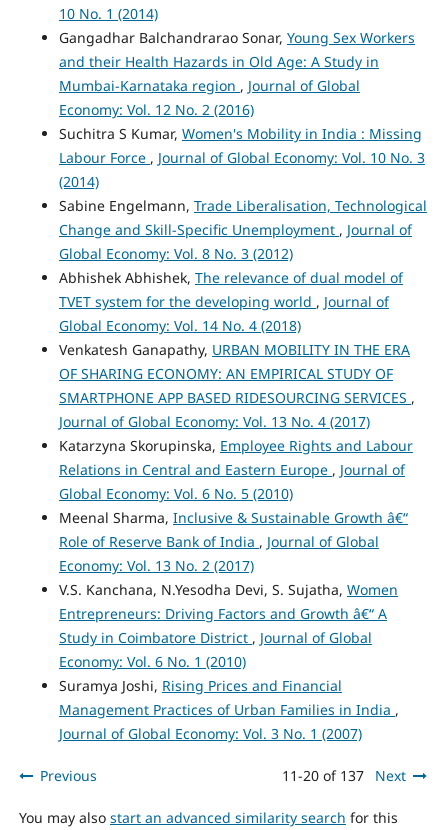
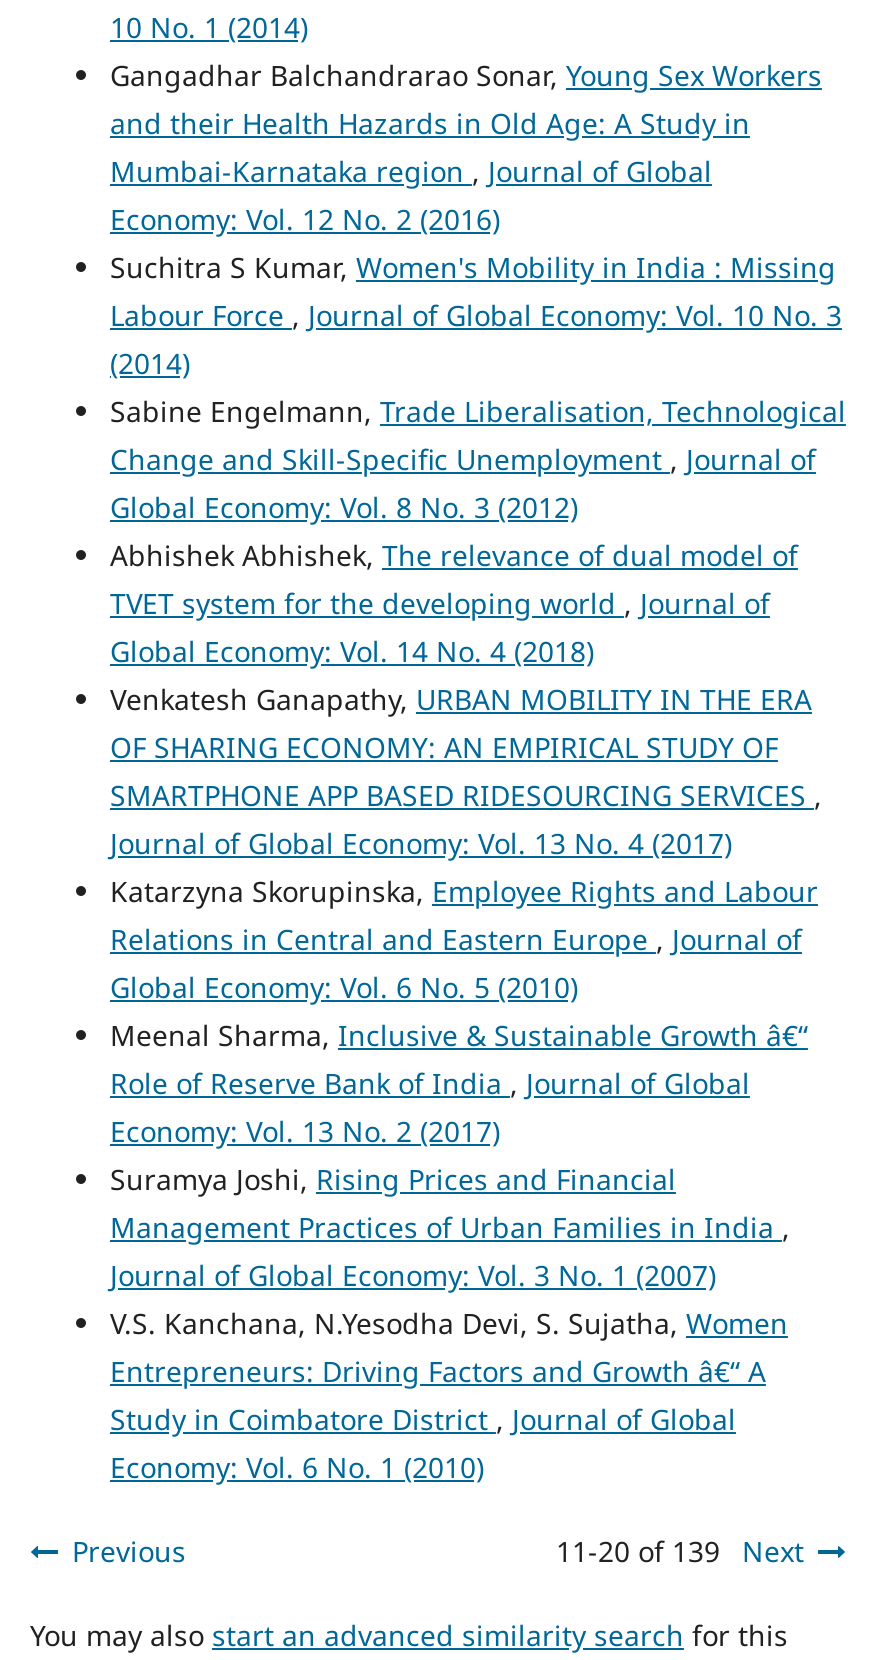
moved down: V.S. Kanchana, N.Yesodha Devi, S. Sujatha, Women | Entrepreneurs: Driving Factors and Growth â€“ A | Study in Coimbatore District, Journal of Global | Economy: Vol. 6 No. 1 (2010)

moved up: Suramya Joshi, Rising Prices and Financial | Management Practices of Urban Families in India, | Journal of Global Economy: Vol. 3 No. 1 (2007)

- 11-20 of 137 Next
+ 11-20 of 139 Next
